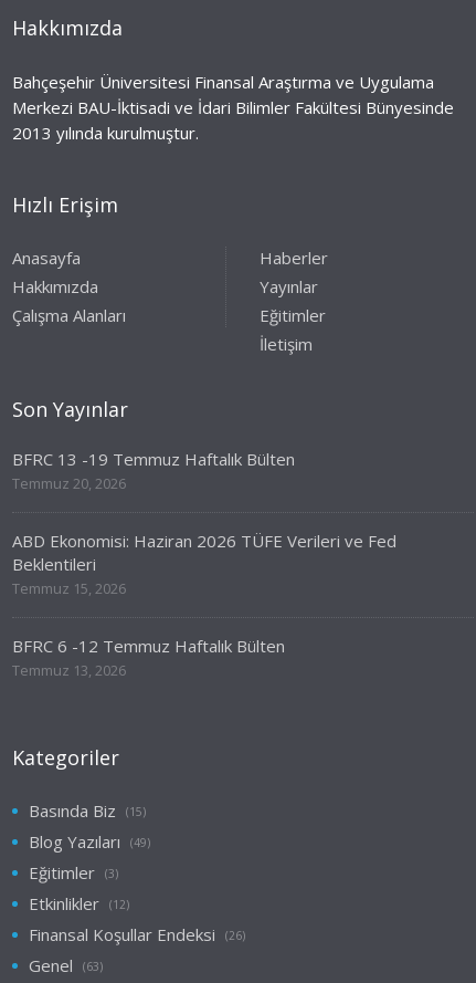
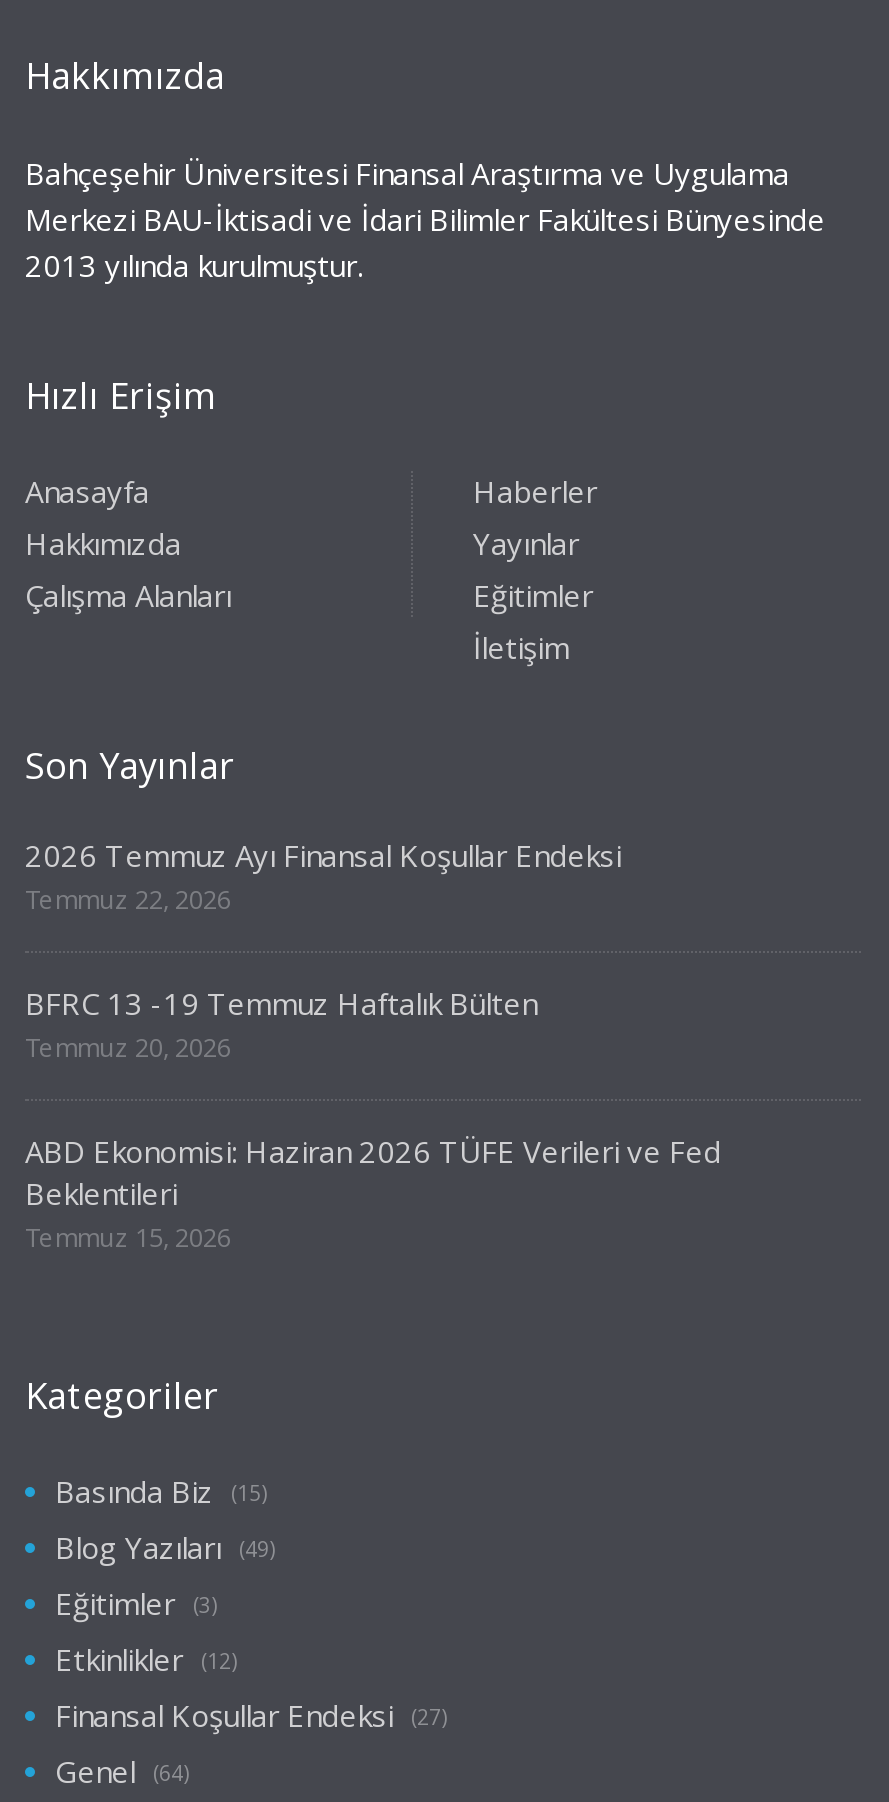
+ 2026 Temmuz Ayı Finansal Koşullar Endeksi
+ Temmuz 22, 2026

moved down: BFRC 13 -19 Temmuz Haftalık Bülten | Temmuz 20, 2026 | ABD Ekonomisi: Haziran 2026 TÜFE Verileri ve Fed | Beklentileri | Temmuz 15, 2026

- BFRC 6 -12 Temmuz Haftalık Bülten
- Temmuz 13, 2026

- Finansal Koşullar Endeksi (26)
+ Finansal Koşullar Endeksi (27)

- Genel (63)
+ Genel (64)
